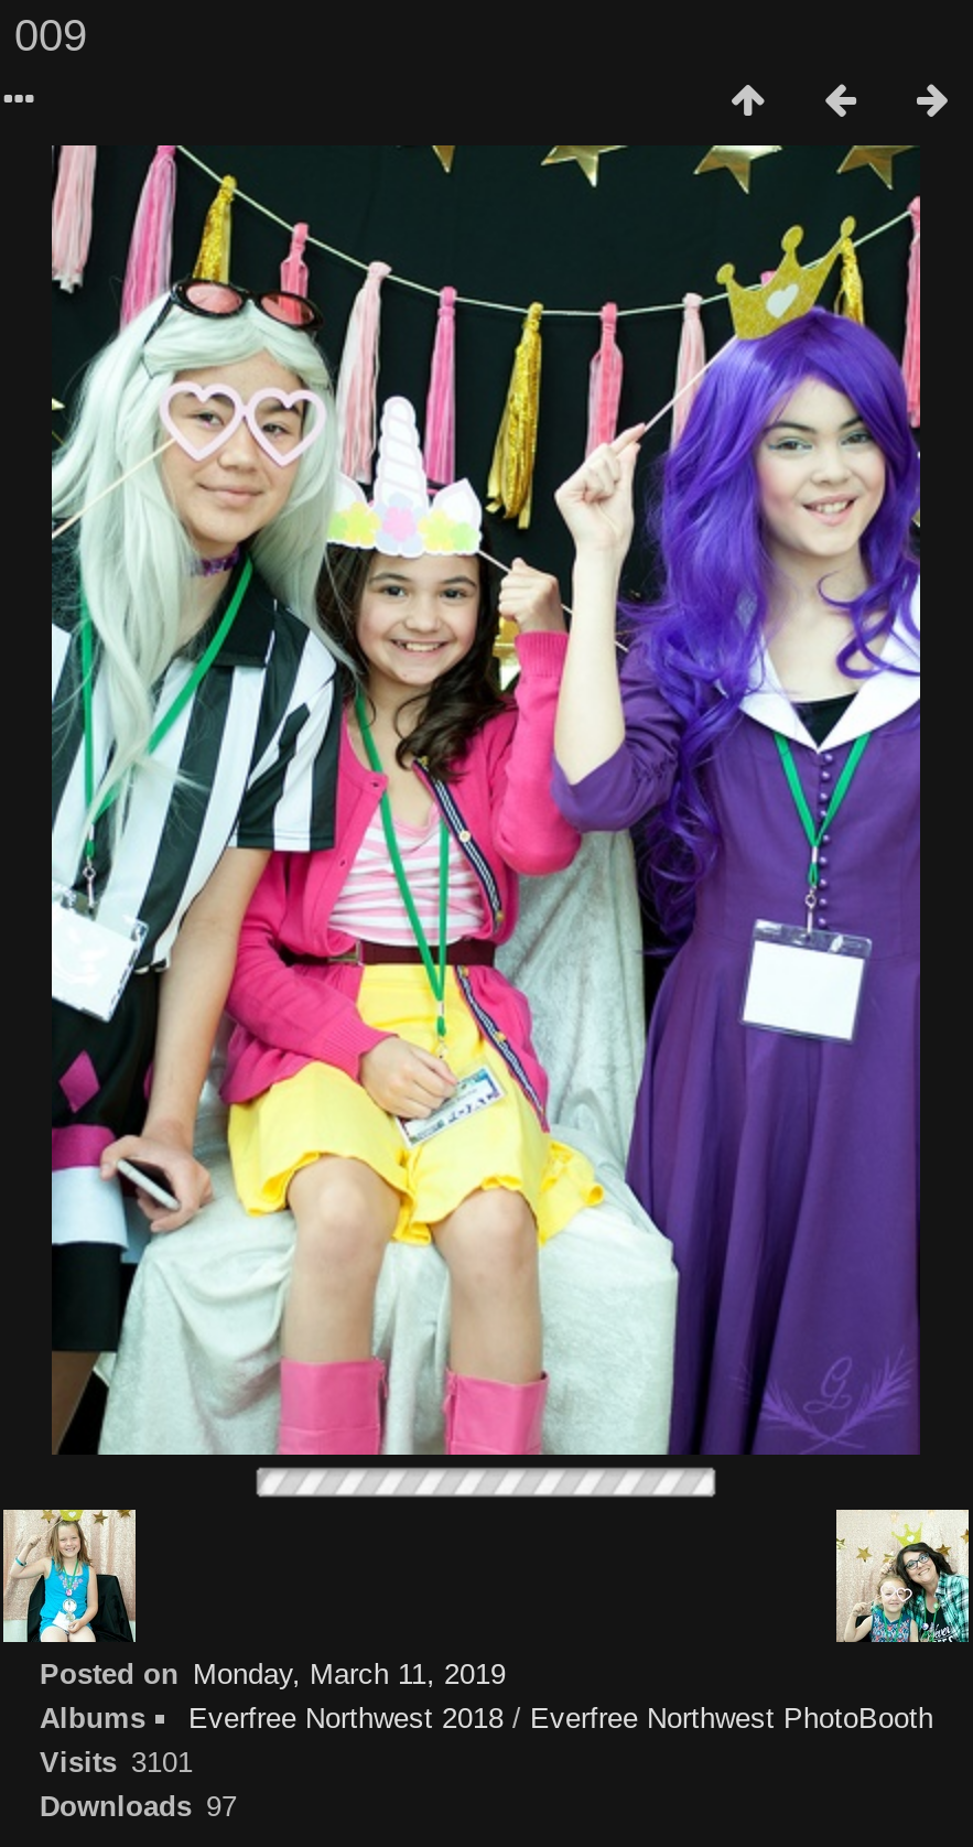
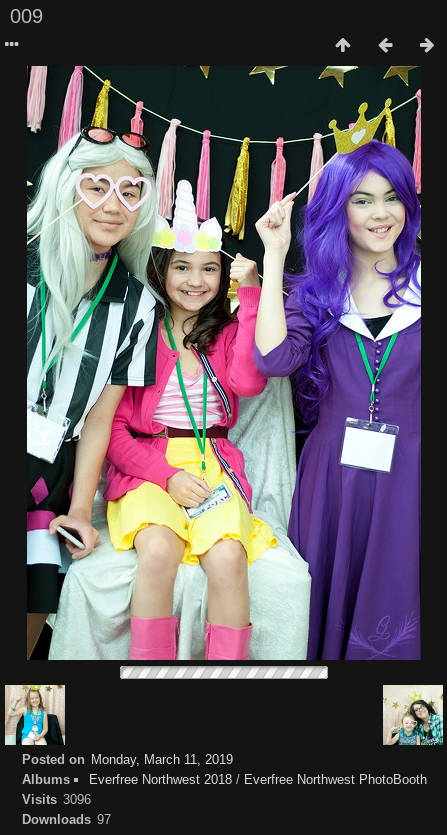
- Visits 3101
+ Visits 3096
